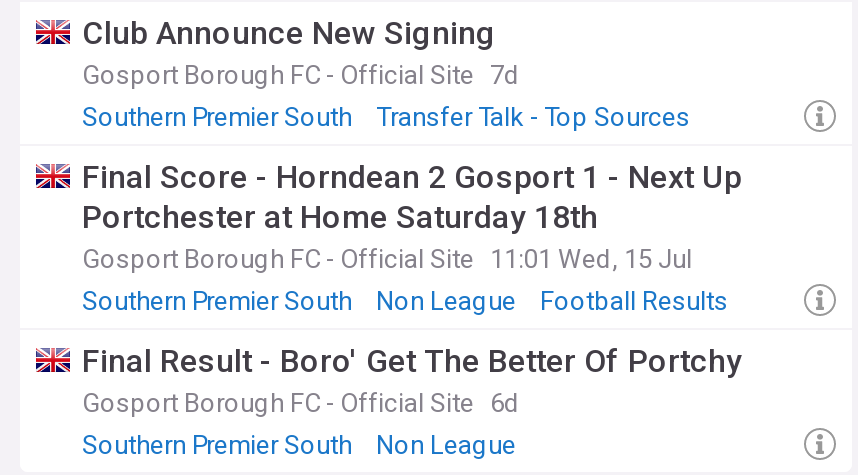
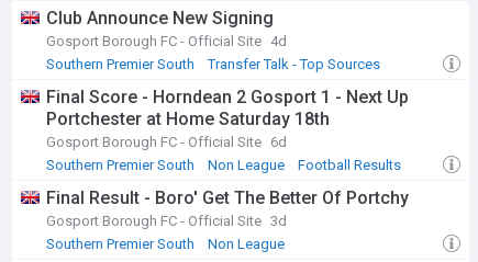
- Gosport Borough FC - Official Site 7d
+ Gosport Borough FC - Official Site 4d

- Gosport Borough FC - Official Site 11:01 Wed, 15 Jul

moved up: Gosport Borough FC - Official Site 6d

+ Gosport Borough FC - Official Site 3d
